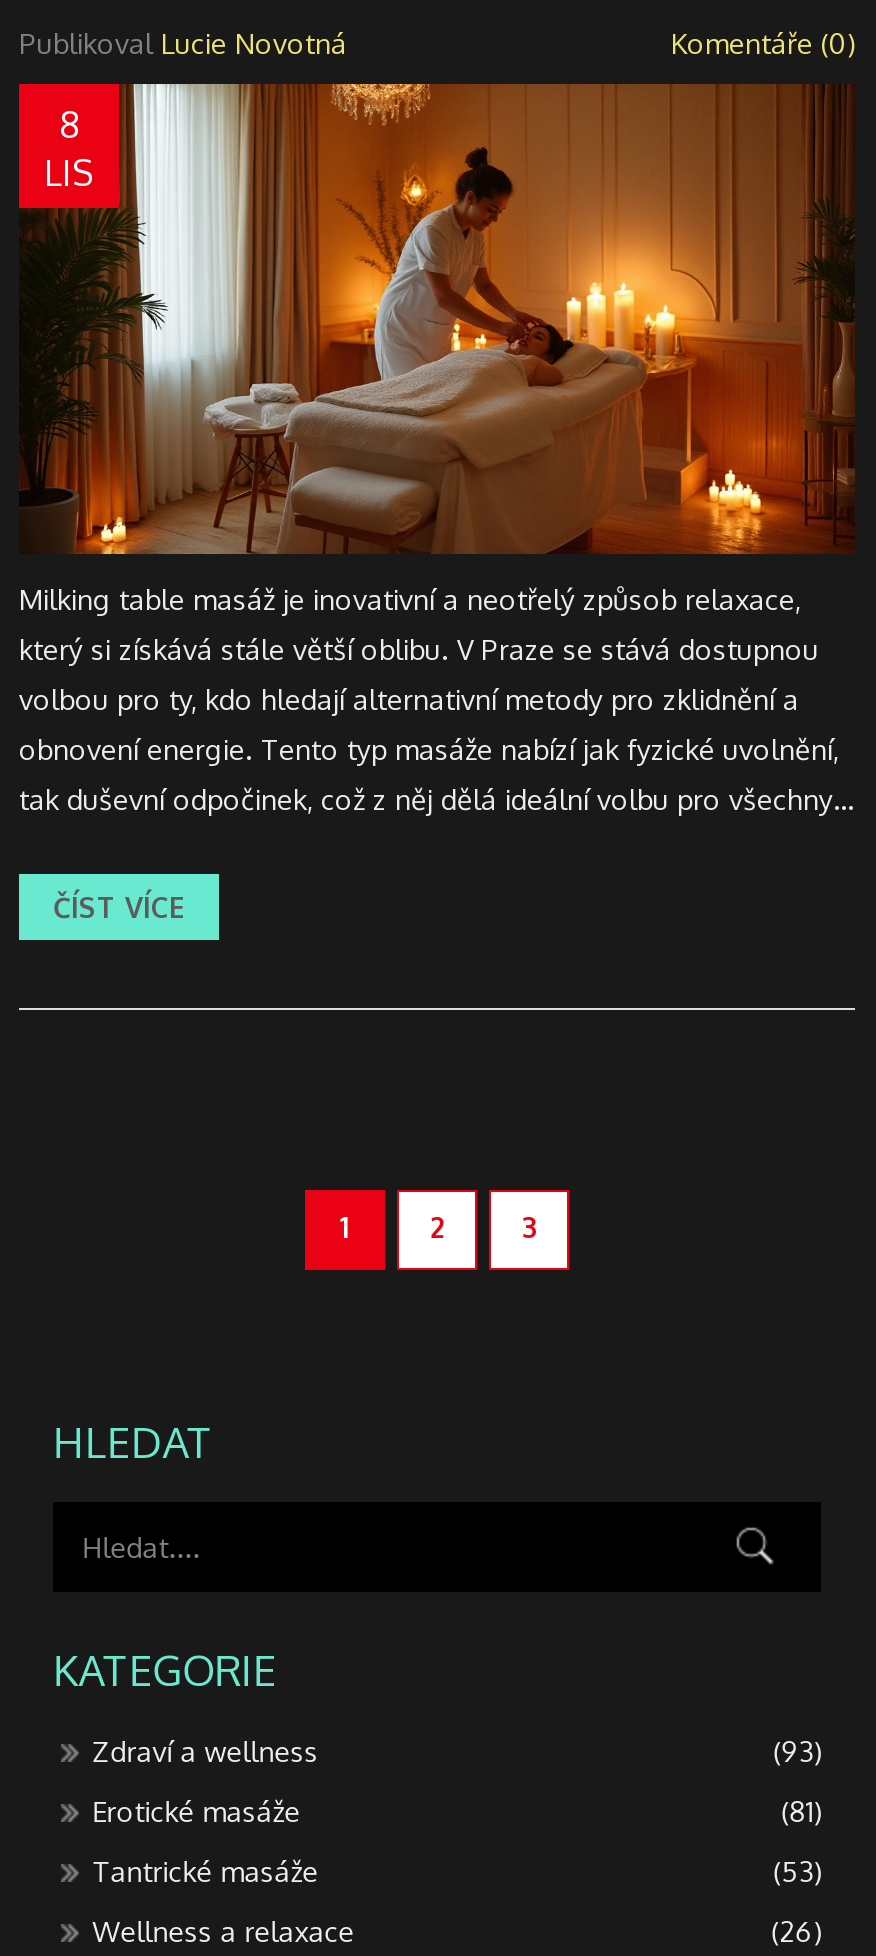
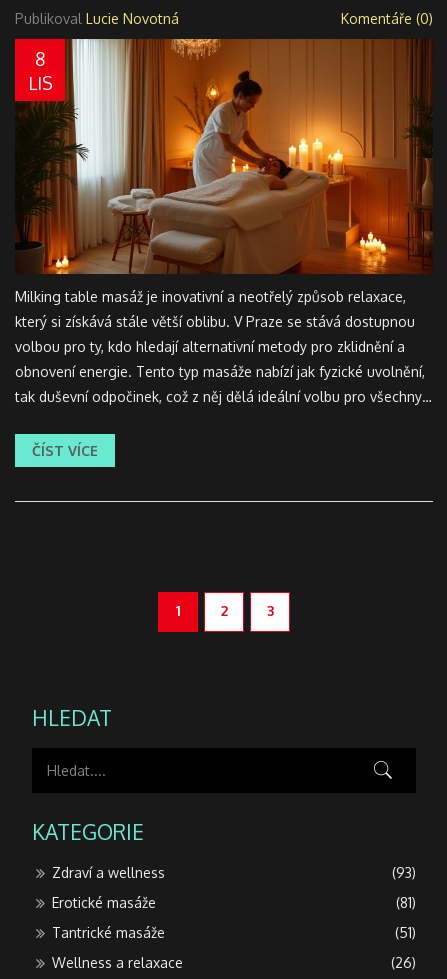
- (53)
+ (51)
